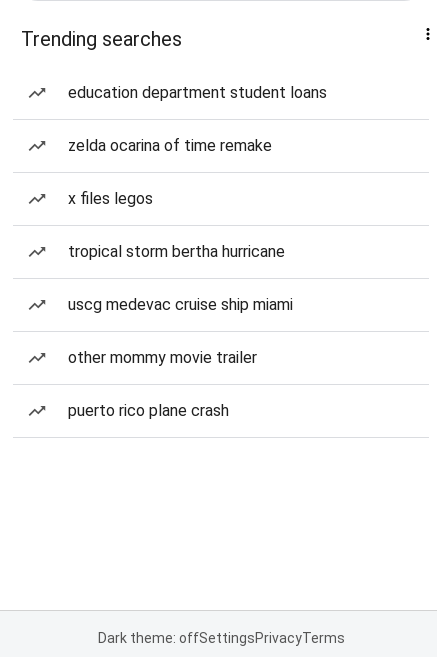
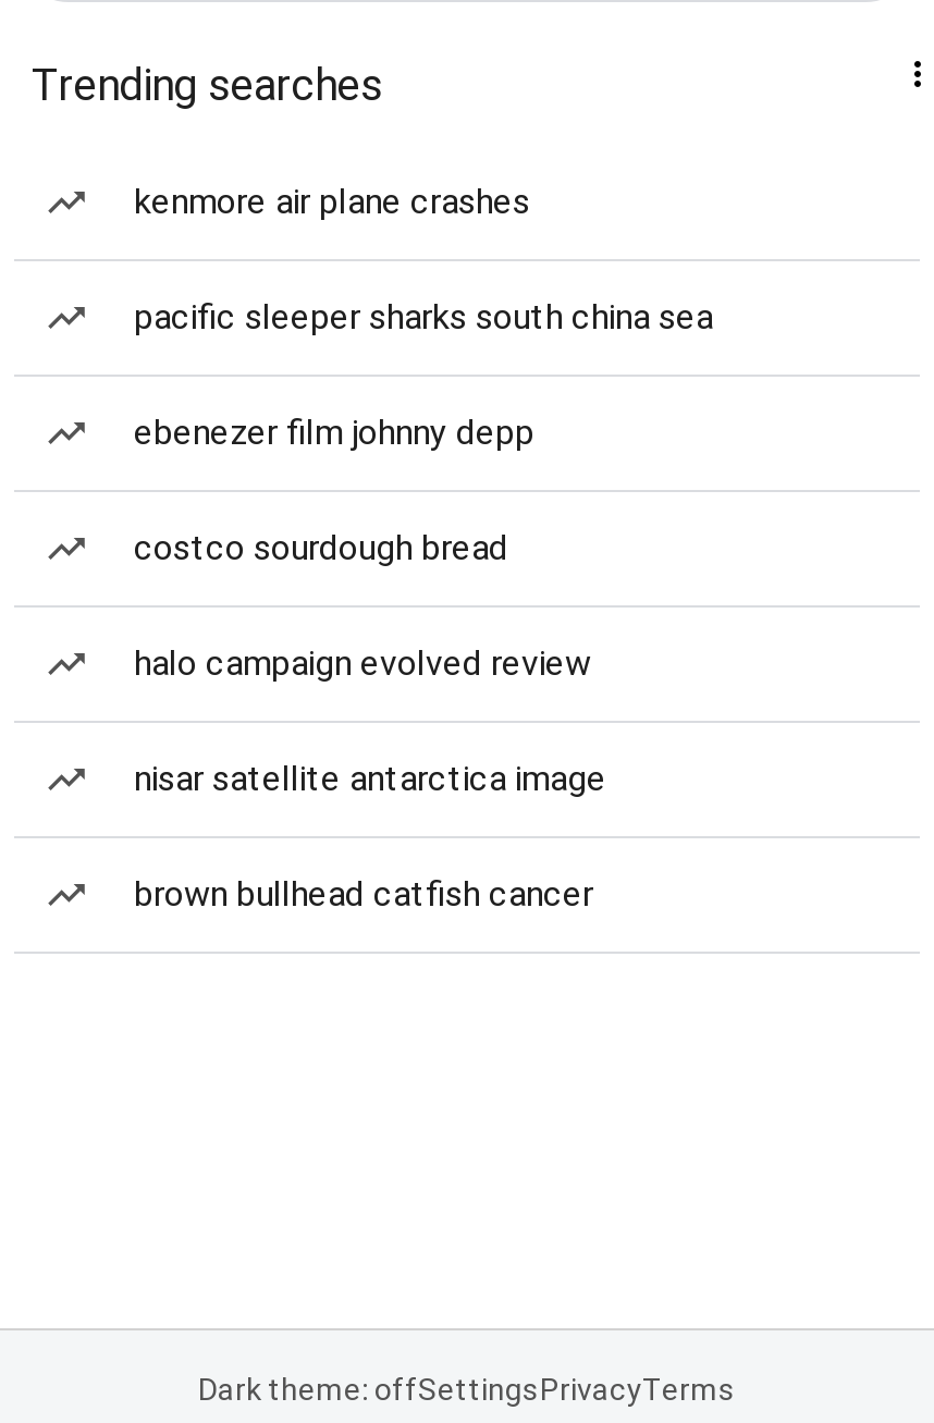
- education department student loans
+ kenmore air plane crashes

- zelda ocarina of time remake
+ pacific sleeper sharks south china sea

- x files legos
+ ebenezer film johnny depp

- tropical storm bertha hurricane
+ costco sourdough bread

- uscg medevac cruise ship miami
+ halo campaign evolved review

- other mommy movie trailer
+ nisar satellite antarctica image

- puerto rico plane crash
+ brown bullhead catfish cancer
